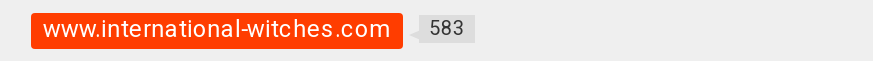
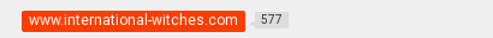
- www.international-witches.com 583
+ www.international-witches.com 577
